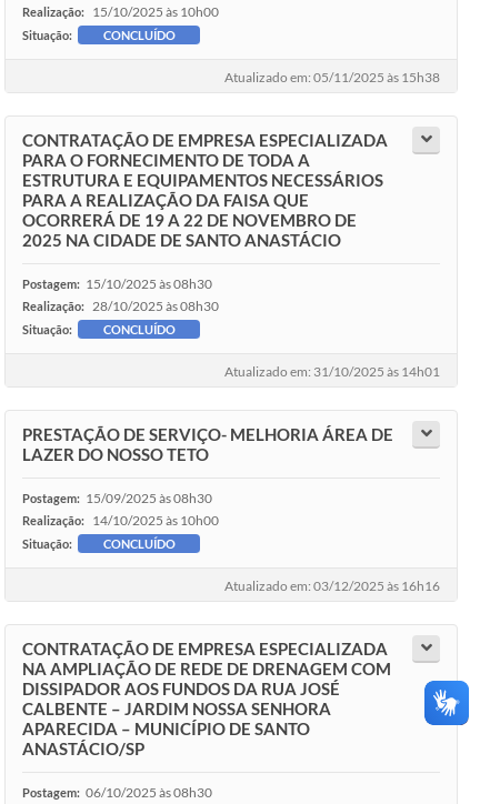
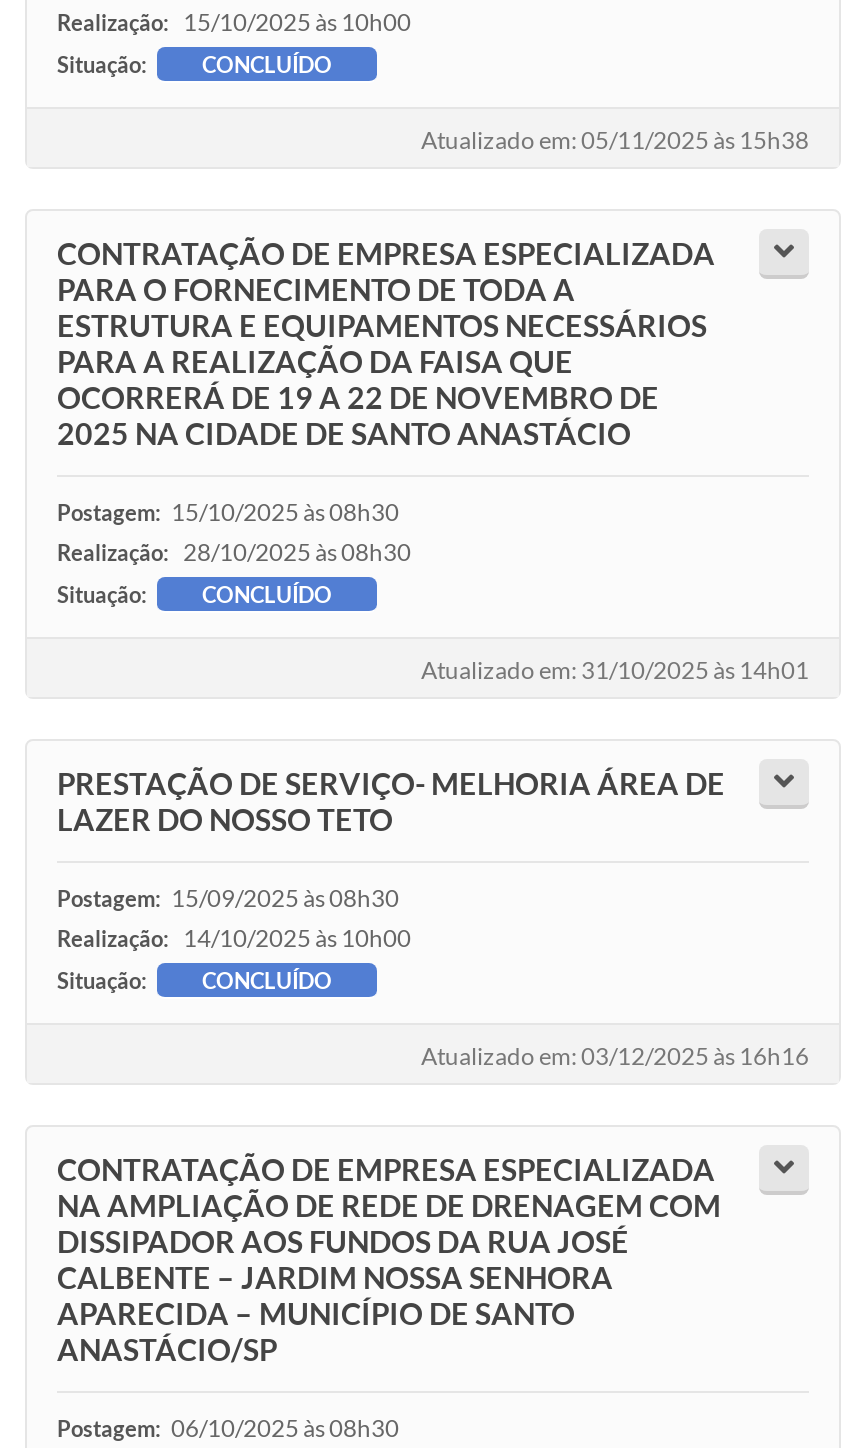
- [image]
